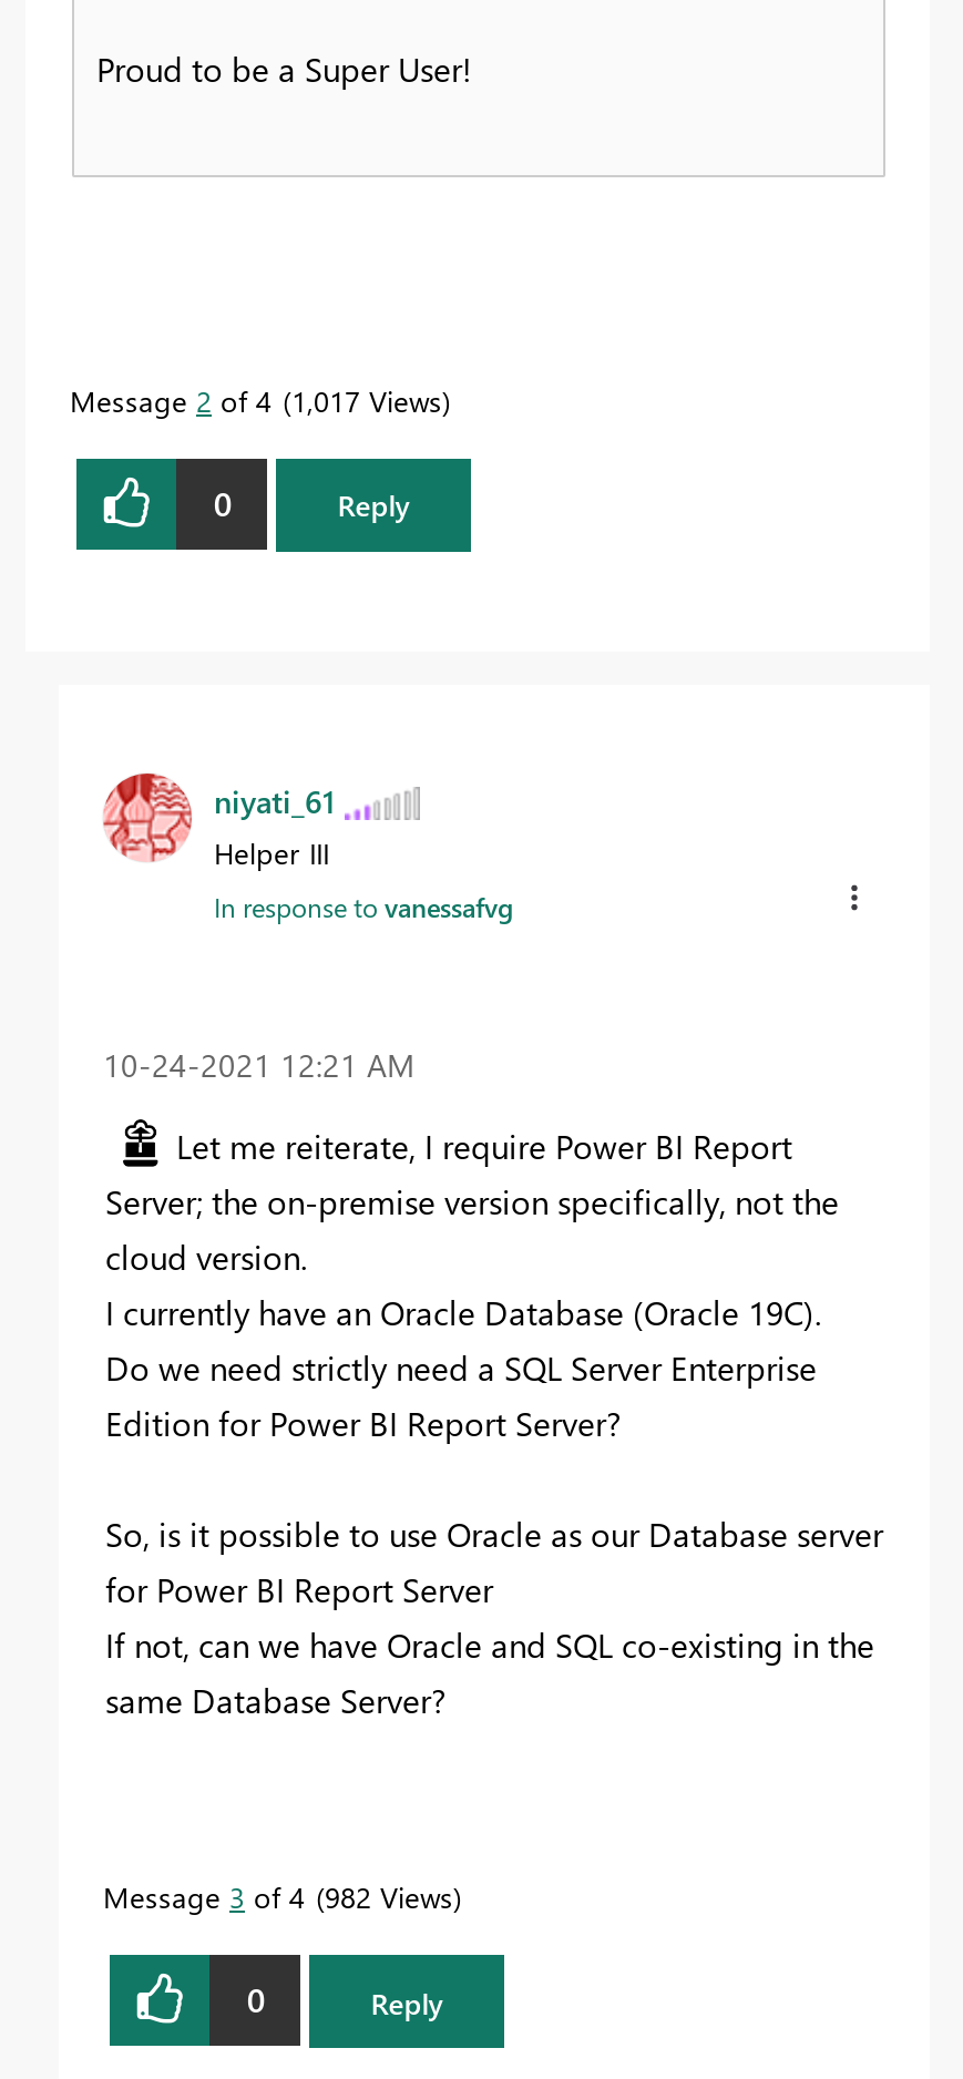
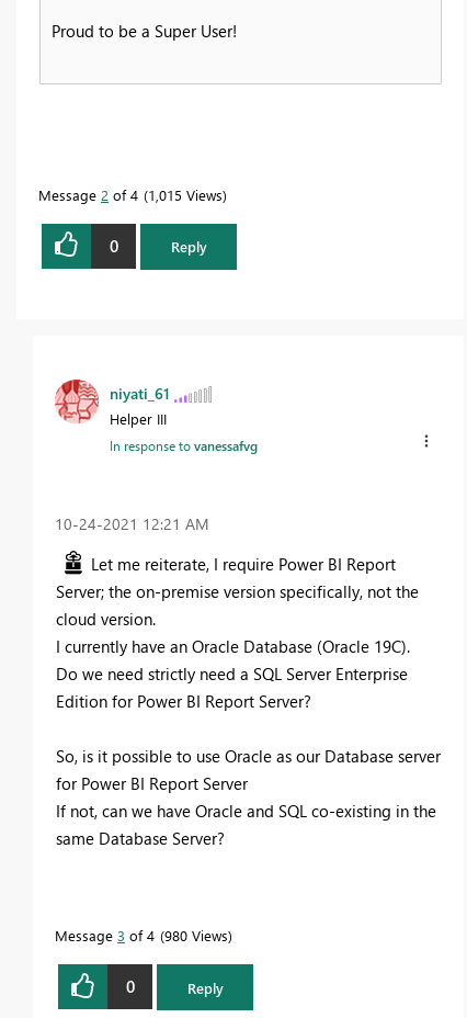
- Message 2 of 4 1,017 Views
+ Message 2 of 4 1,015 Views

- Message 3 of 4 982 Views
+ Message 3 of 4 980 Views
